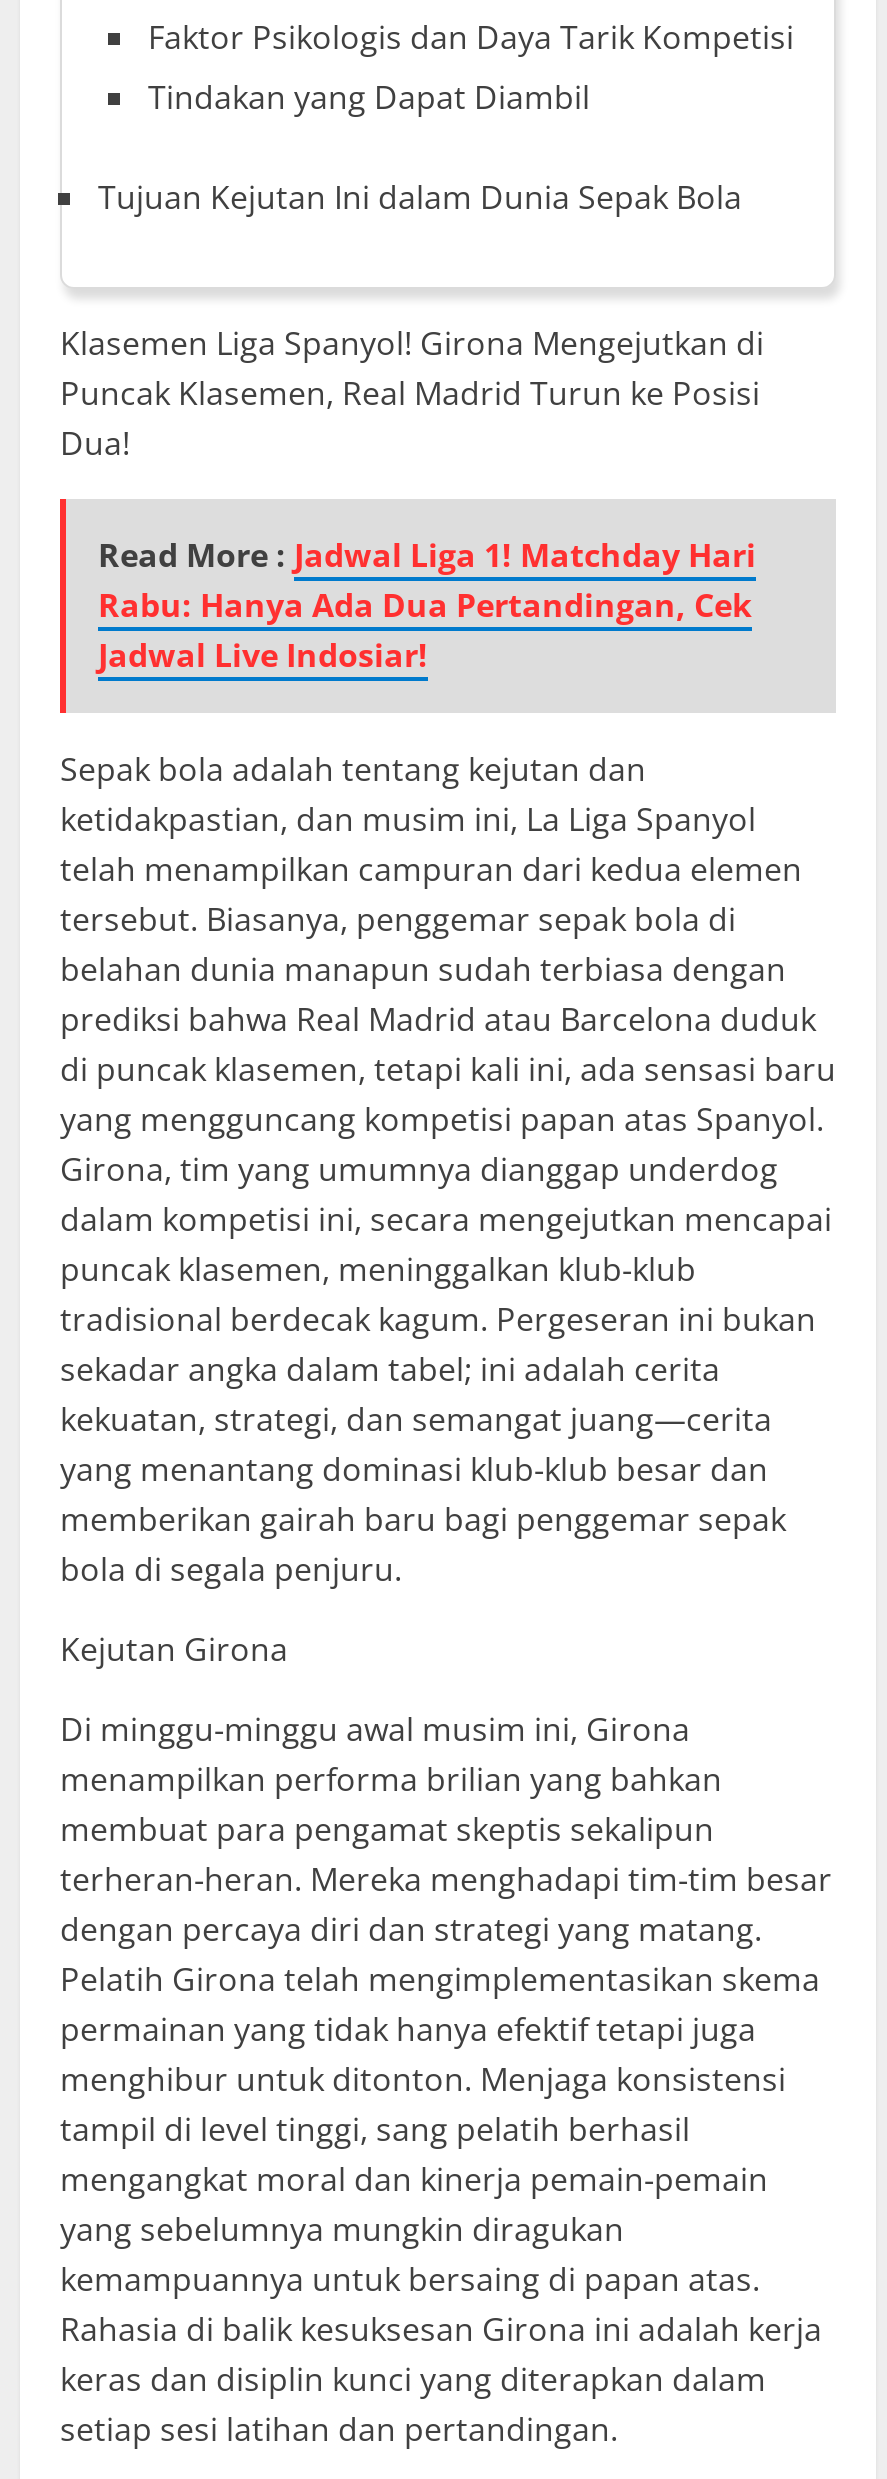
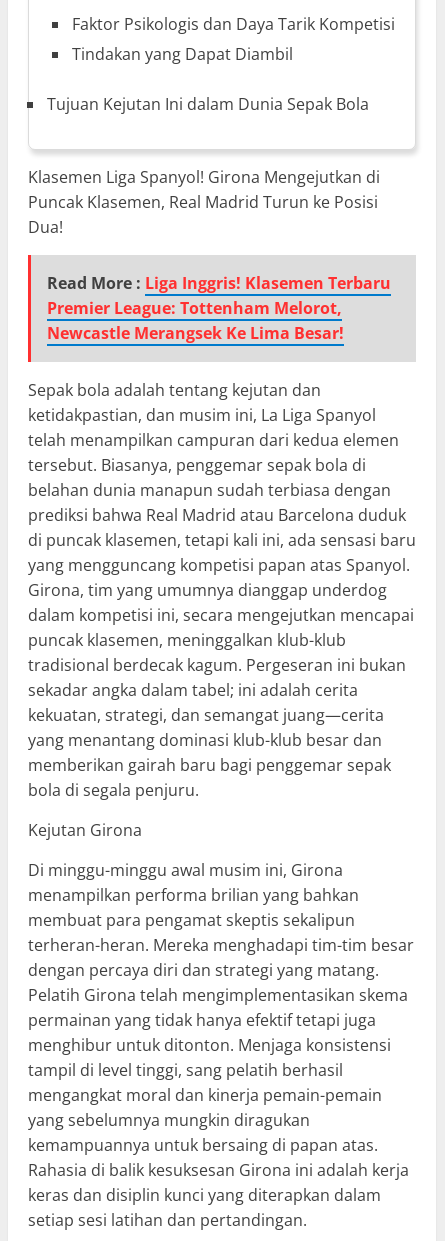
- Read More : Jadwal Liga 1! Matchday Hari
- Rabu: Hanya Ada Dua Pertandingan, Cek
- Jadwal Live Indosiar!
+ Read More : Liga Inggris! Klasemen Terbaru
+ Premier League: Tottenham Melorot,
+ Newcastle Merangsek Ke Lima Besar!
